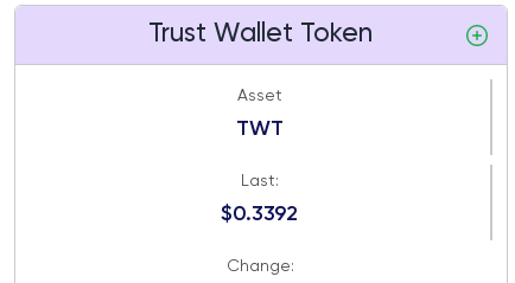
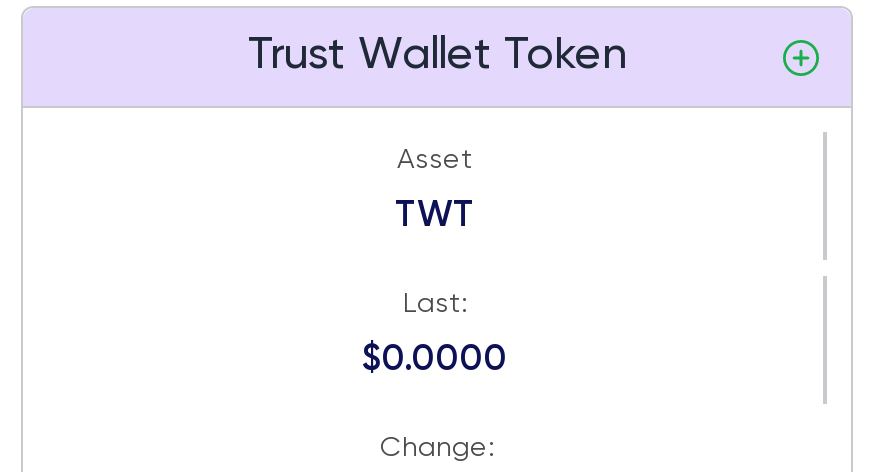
- $0.3392
+ $0.0000
